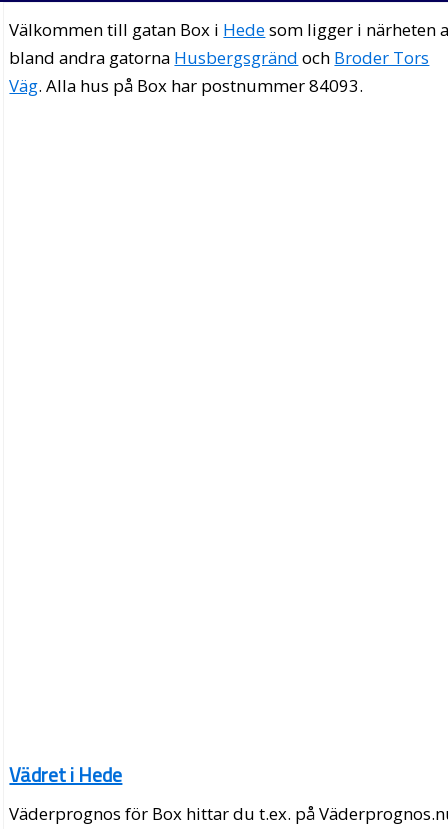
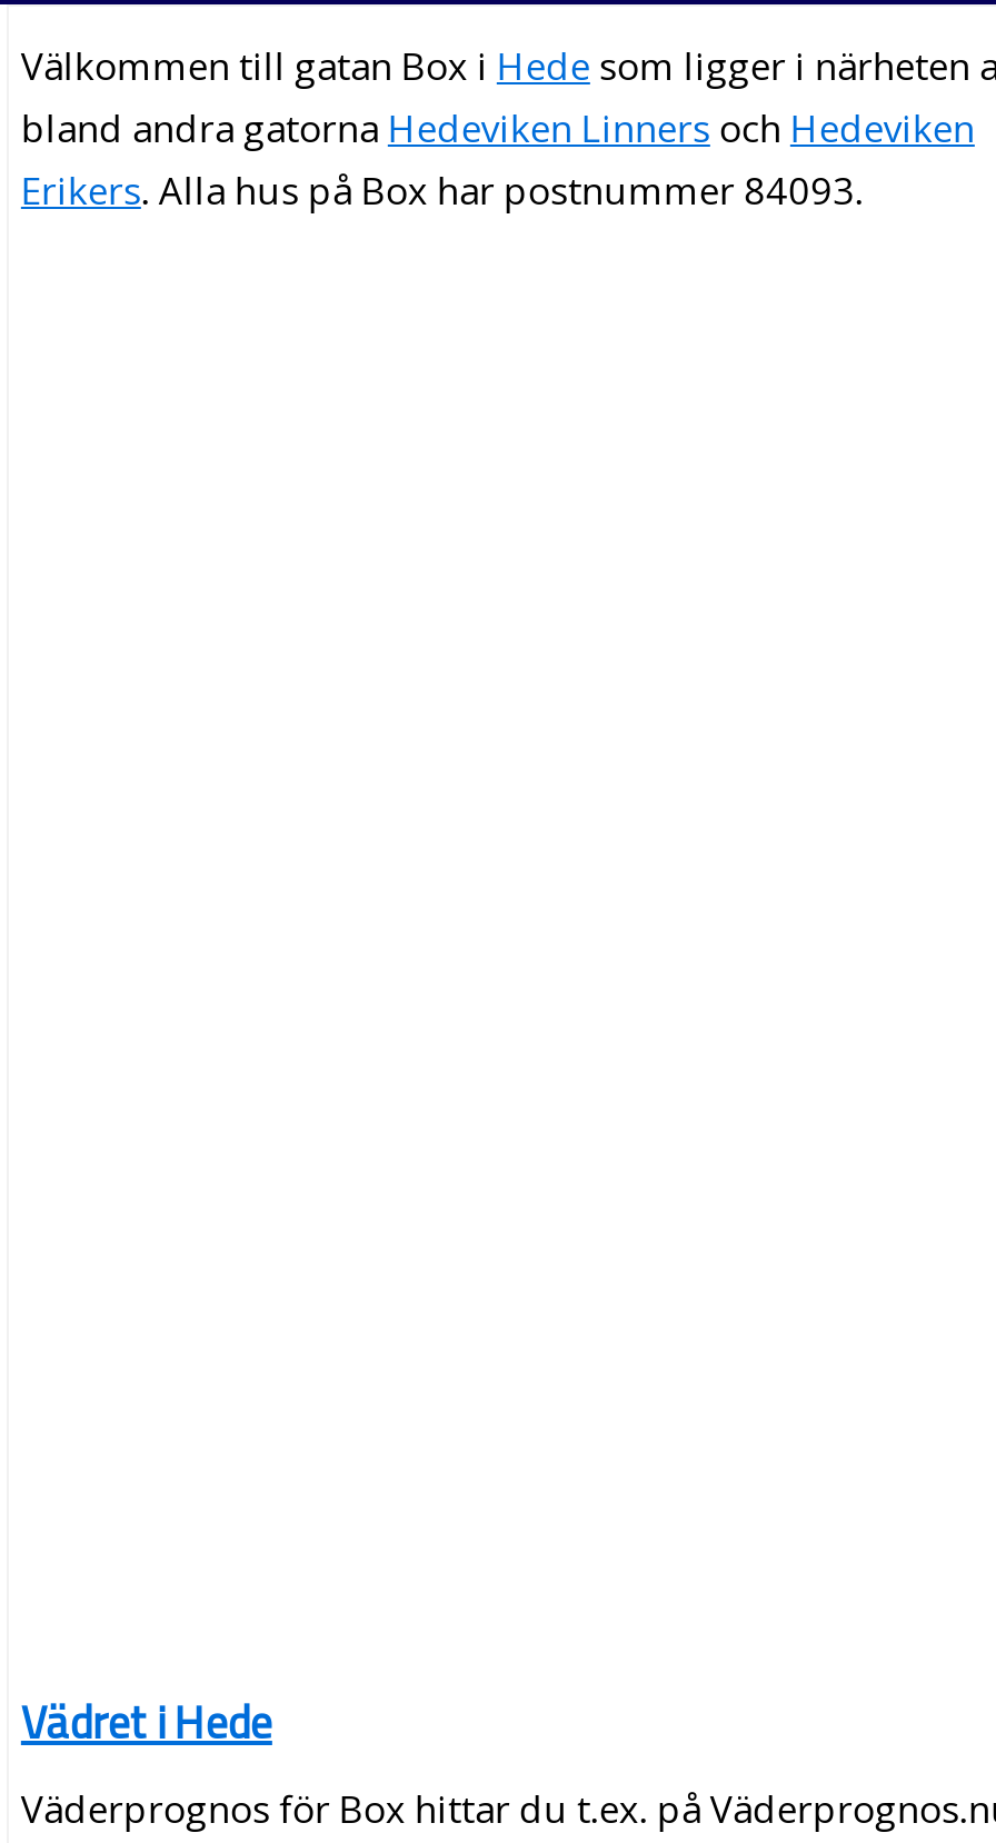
- bland andra gatorna Husbergsgränd och Broder Tors
+ bland andra gatorna Hedeviken Linners och Hedeviken

- Väg. Alla hus på Box har postnummer 84093.
+ Erikers. Alla hus på Box har postnummer 84093.
